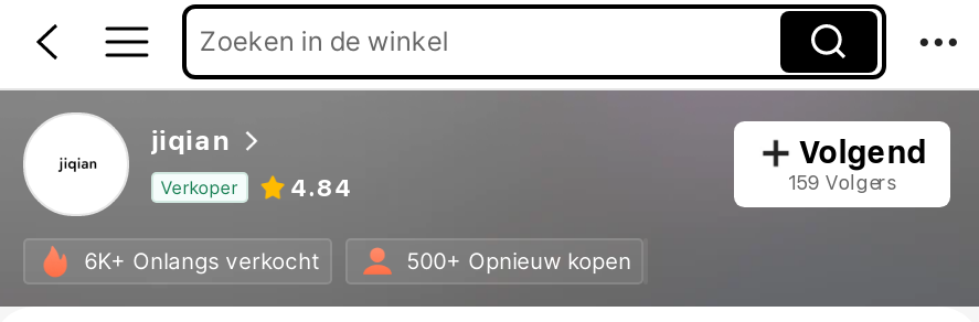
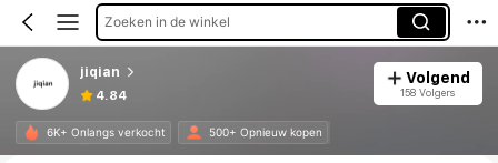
- Verkoper

- 159 Volgers
+ 158 Volgers
